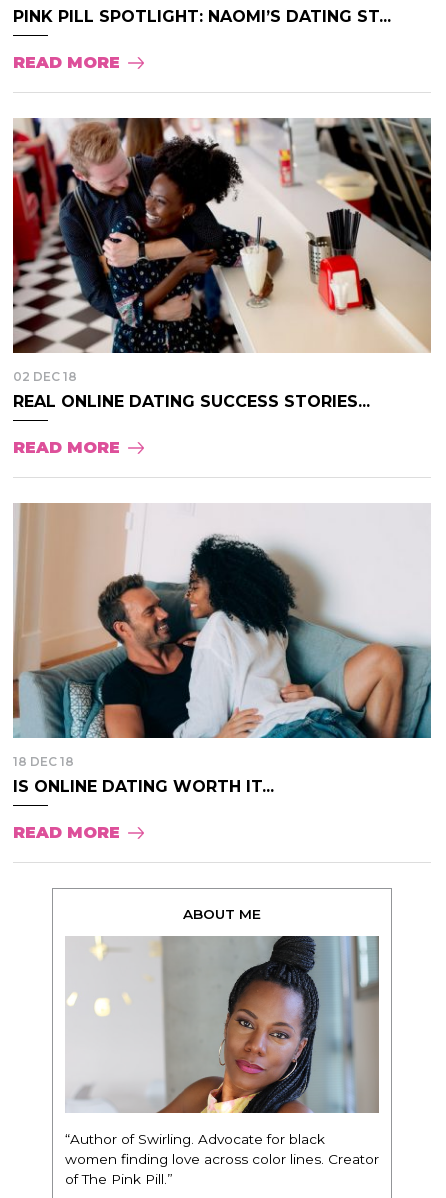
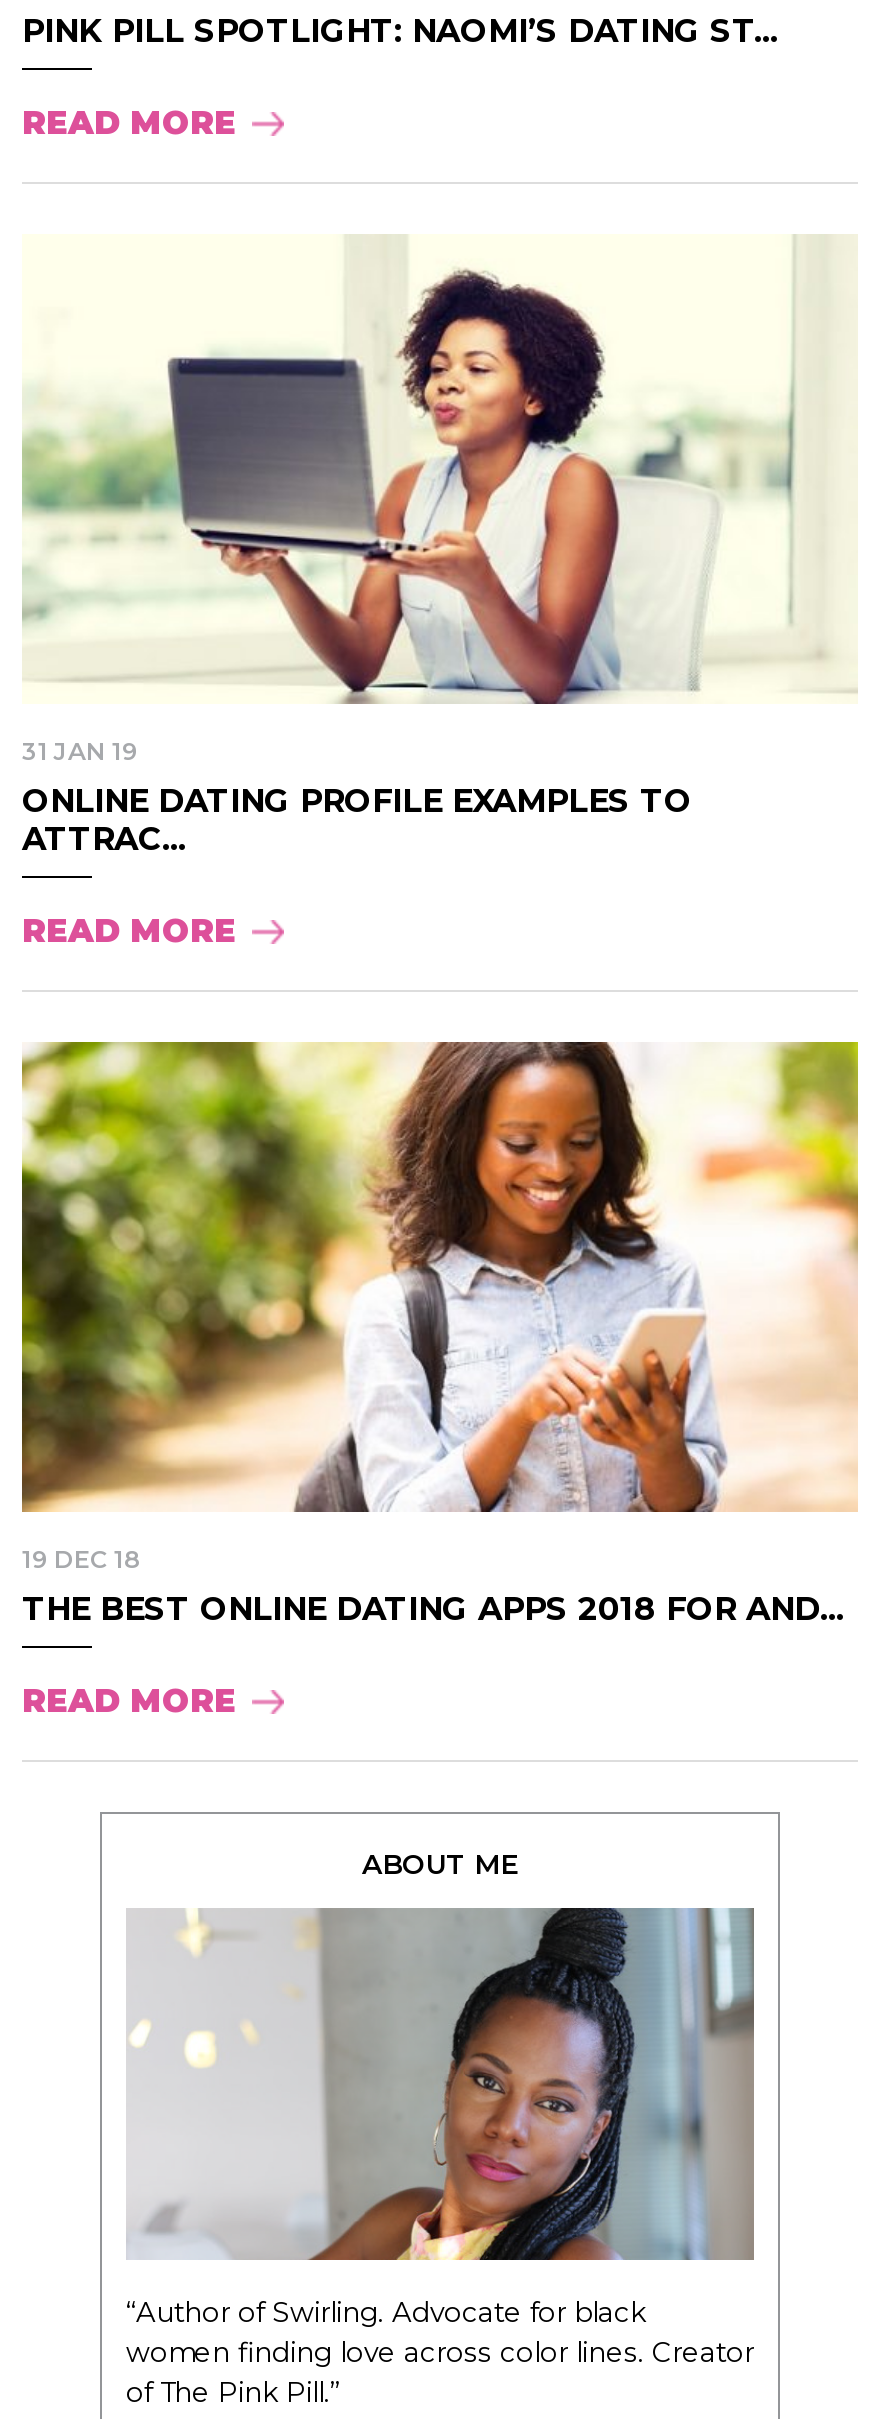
- [image]
- 02 DEC 18
- REAL ONLINE DATING SUCCESS STORIES...
+ [image]
+ 31 JAN 19
+ ONLINE DATING PROFILE EXAMPLES TO
+ ATTRAC...

- [image]
- 18 DEC 18
- IS ONLINE DATING WORTH IT...
+ [image]
+ 19 DEC 18
+ THE BEST ONLINE DATING APPS 2018 FOR AND...
